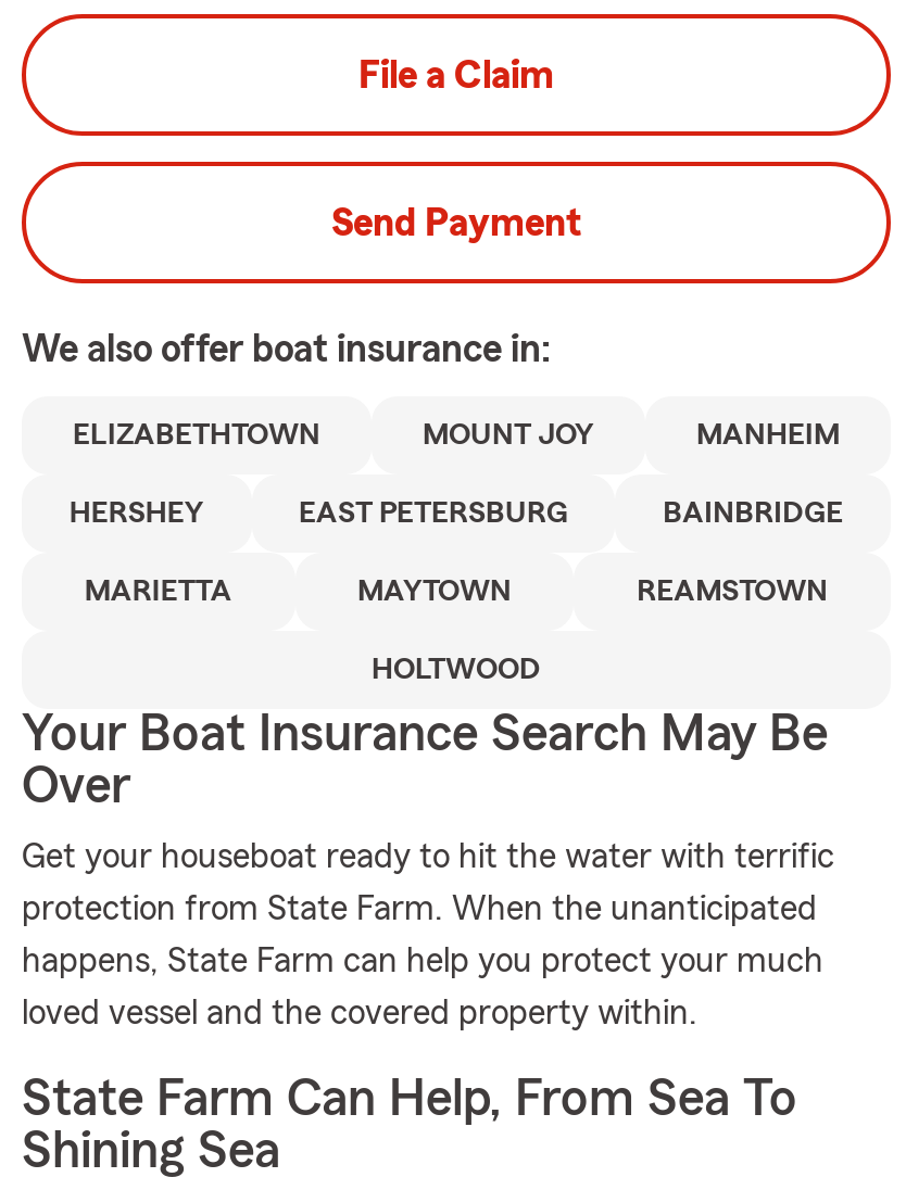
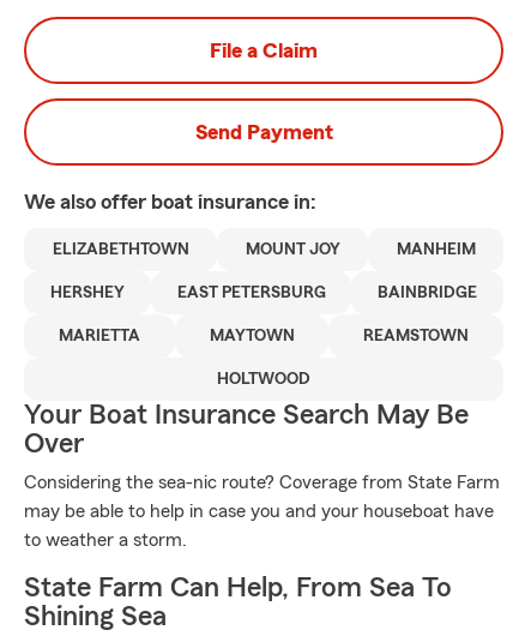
- Get your houseboat ready to hit the water with terrific
- protection from State Farm. When the unanticipated
- happens, State Farm can help you protect your much
- loved vessel and the covered property within.
+ Considering the sea-nic route? Coverage from State Farm
+ may be able to help in case you and your houseboat have
+ to weather a storm.
